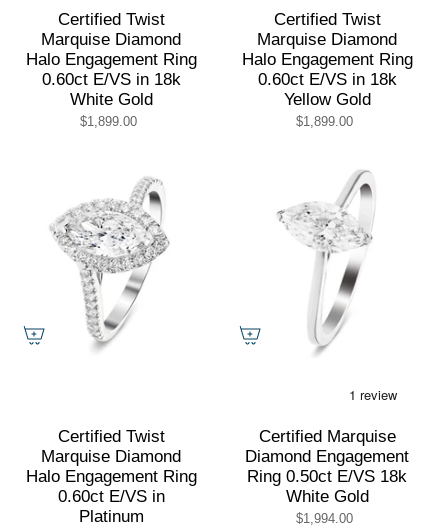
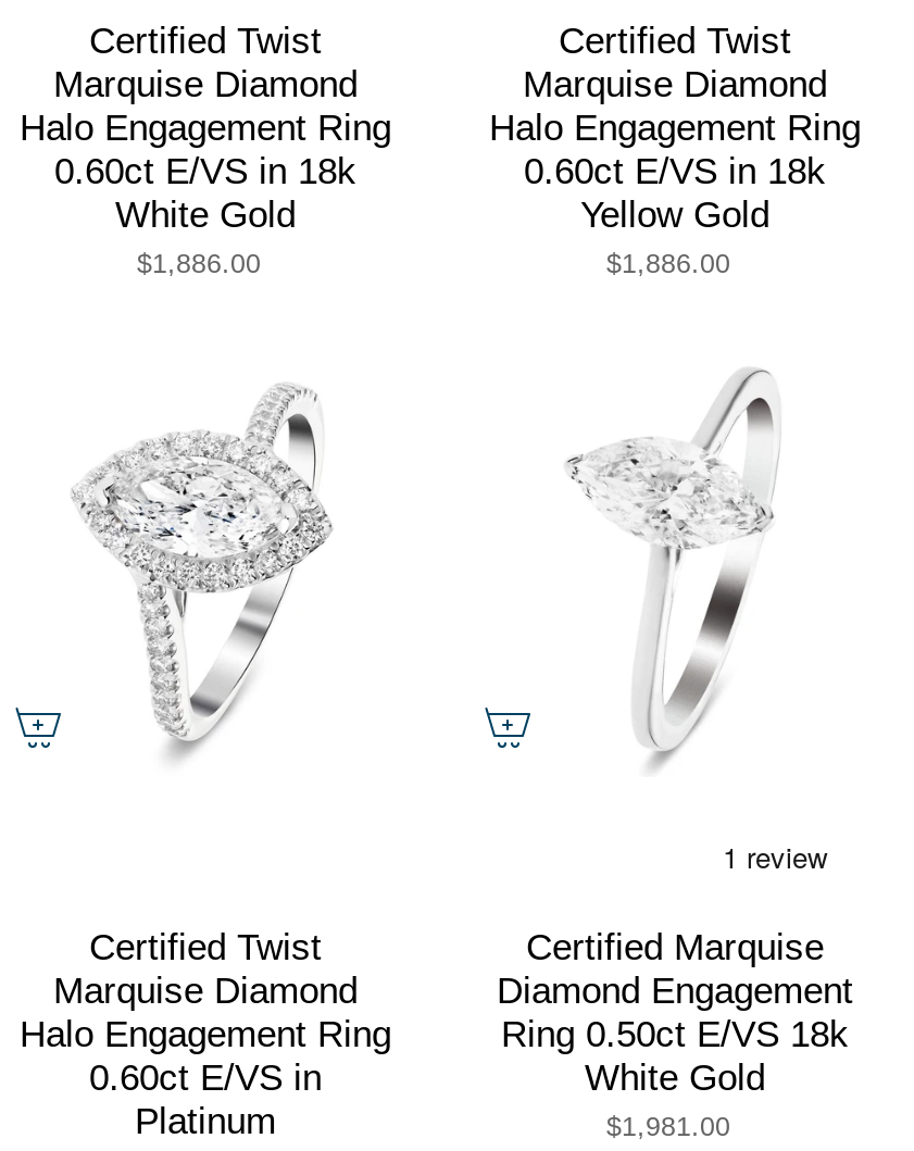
- $1,899.00
+ $1,886.00

- $1,899.00
+ $1,886.00

- $1,994.00
+ $1,981.00
